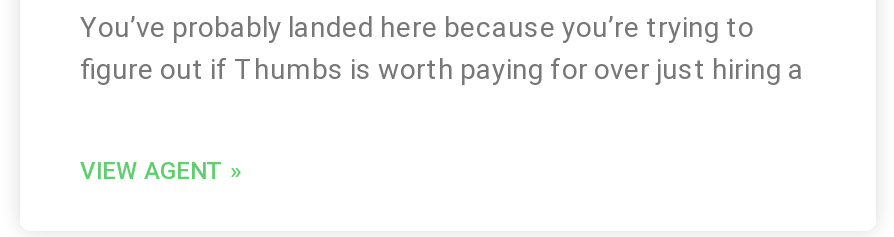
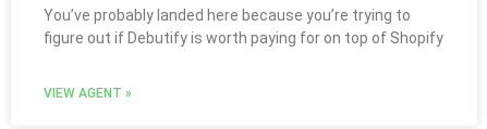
- figure out if Thumbs is worth paying for over just hiring a
+ figure out if Debutify is worth paying for on top of Shopify
